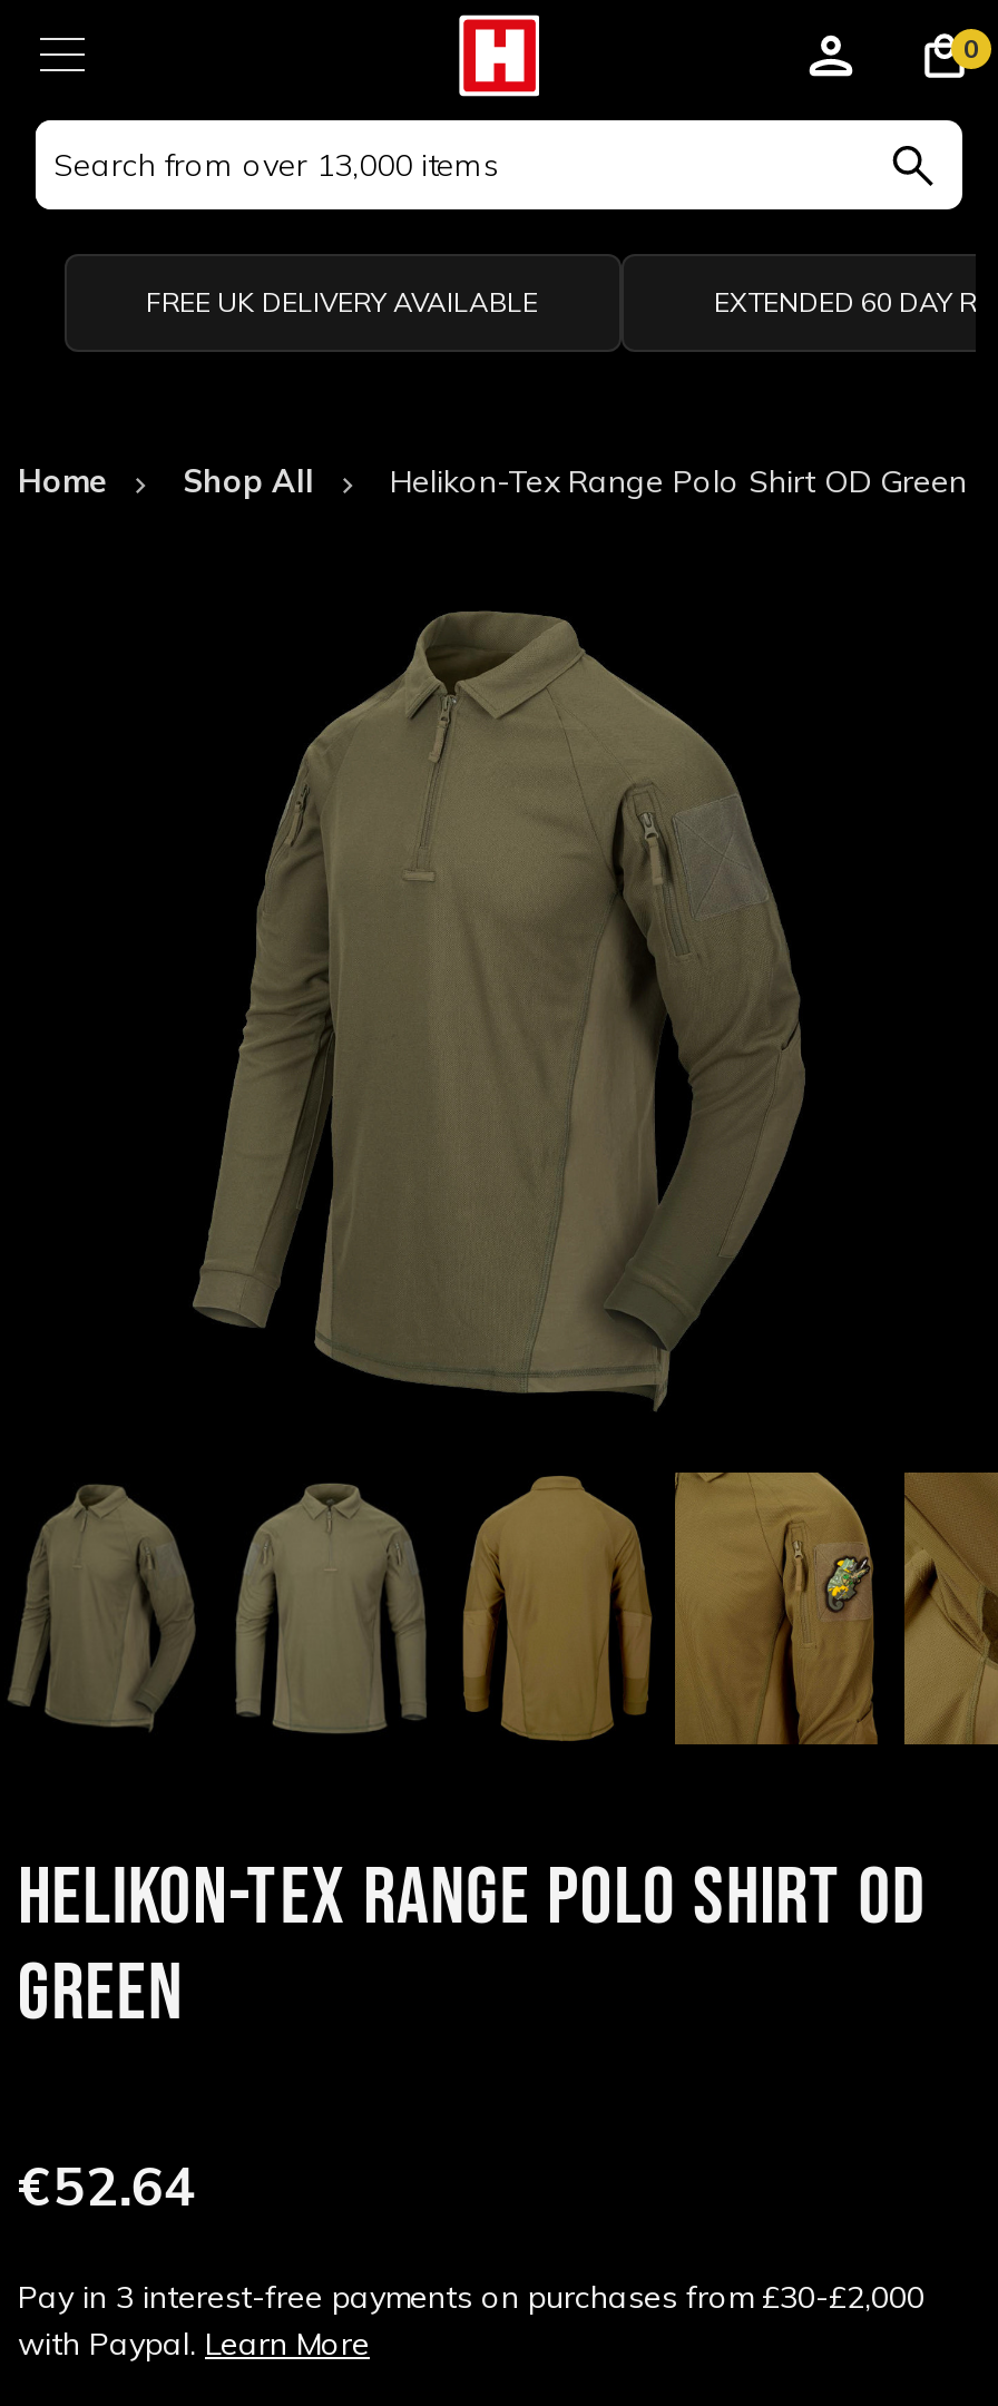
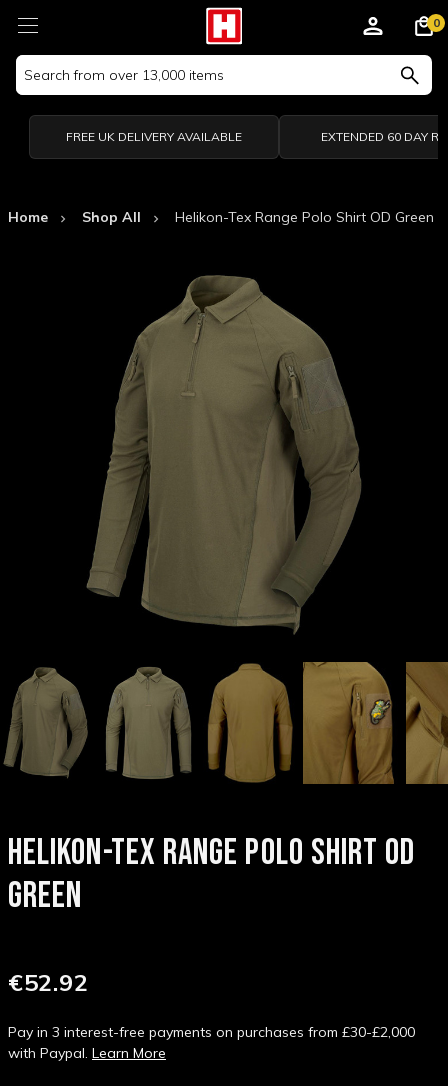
- €52.64
+ €52.92
